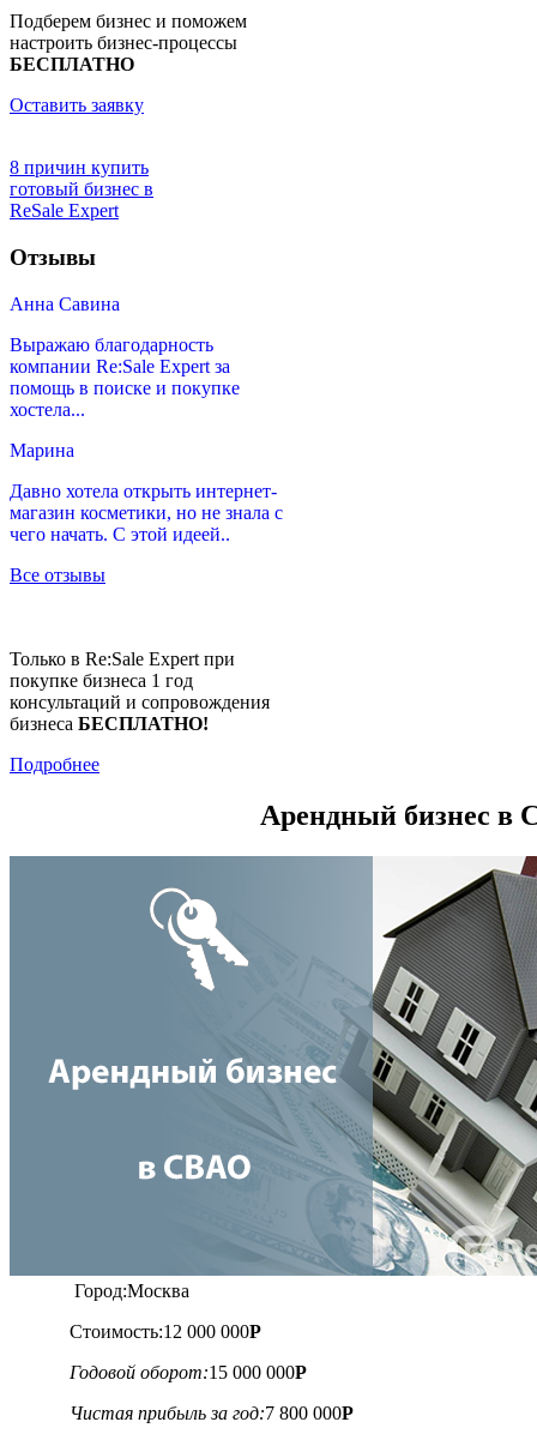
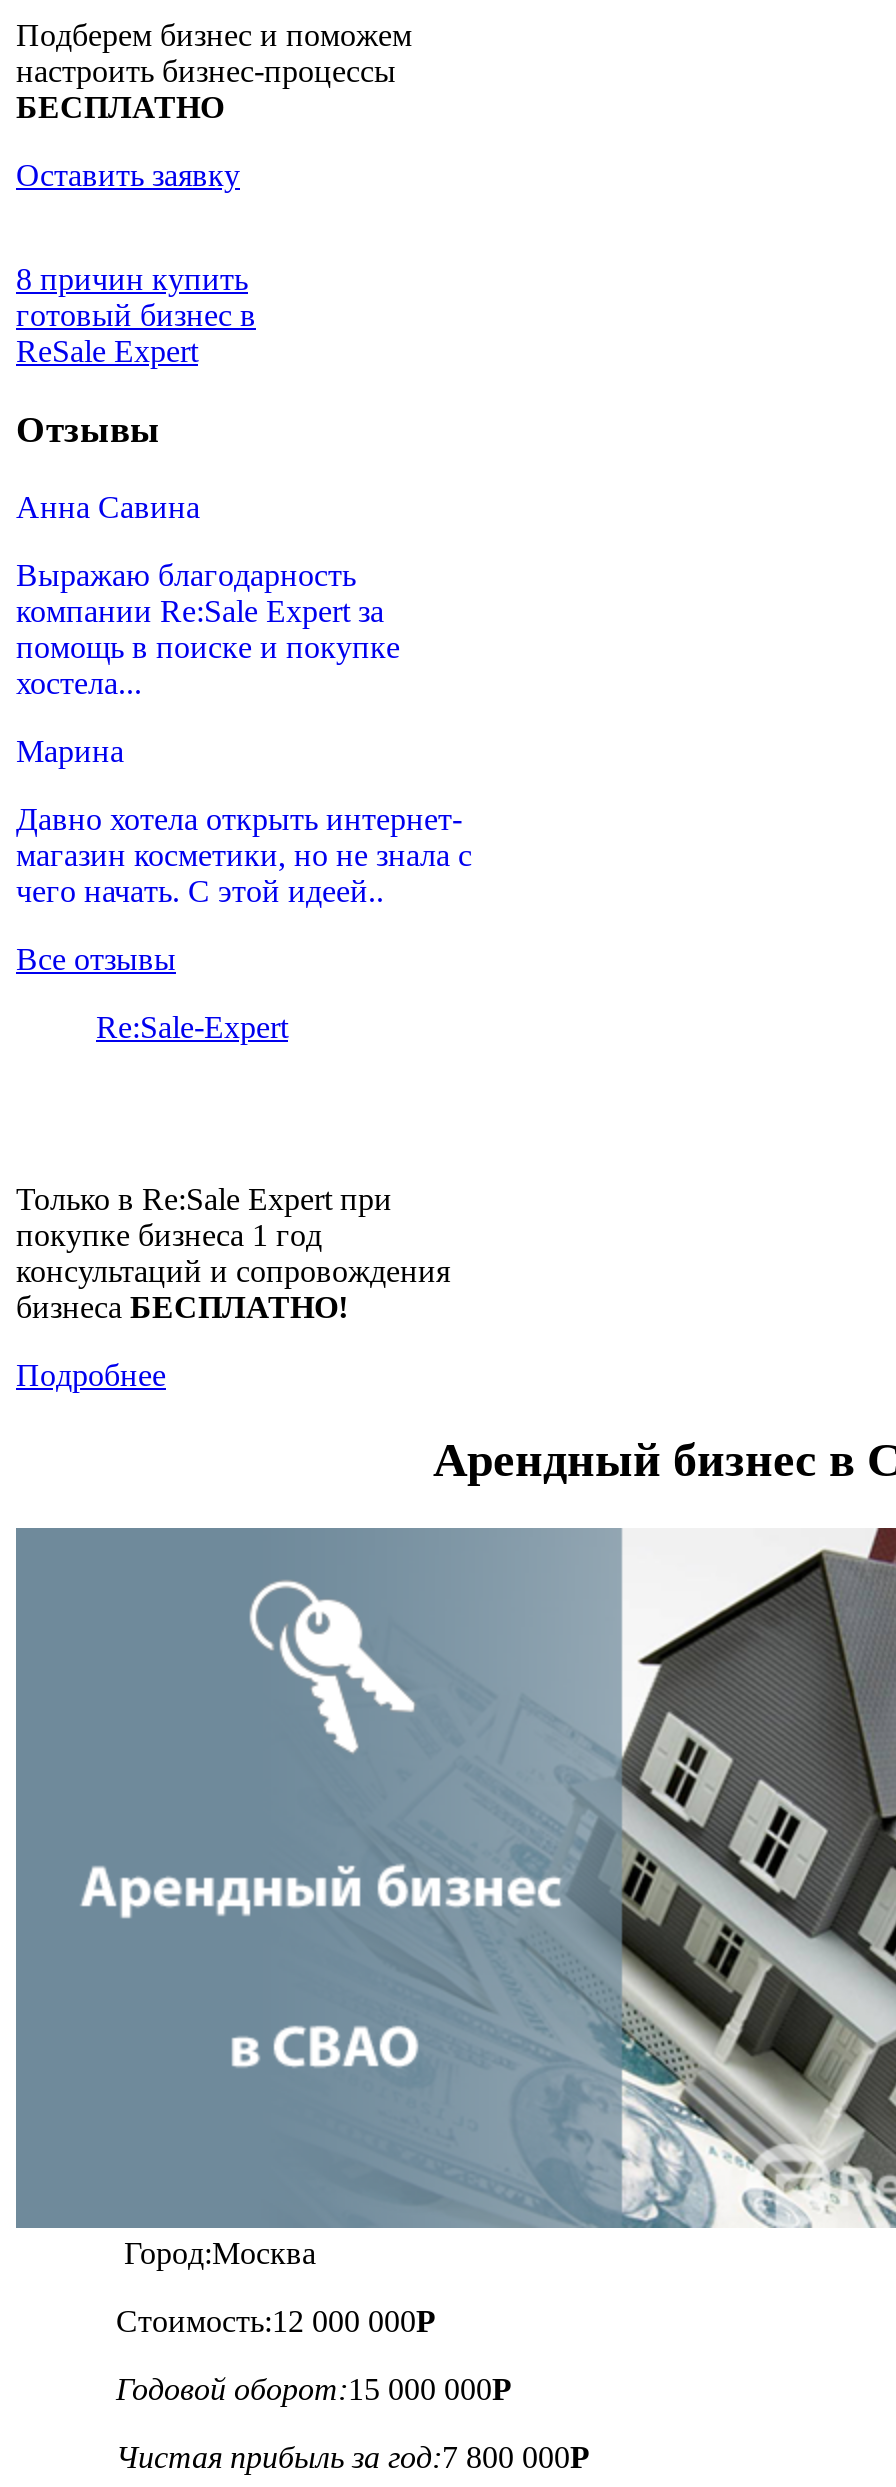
+ Re:Sale-Expert
